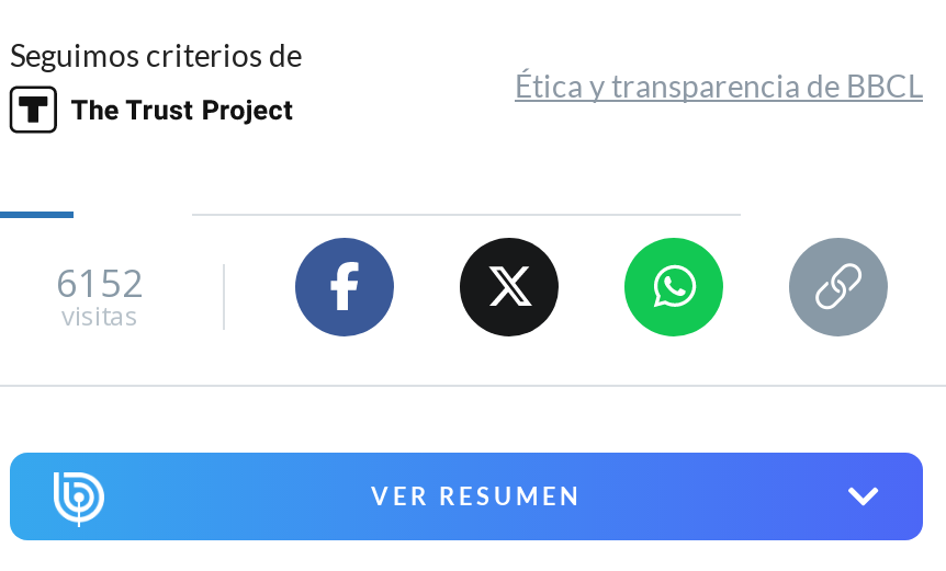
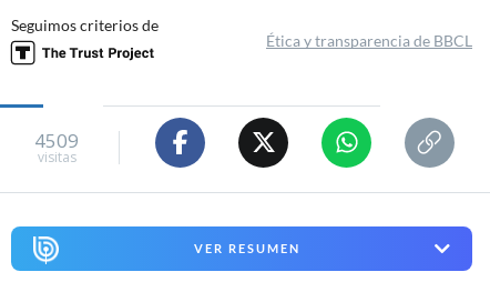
- 6152
+ 4509
